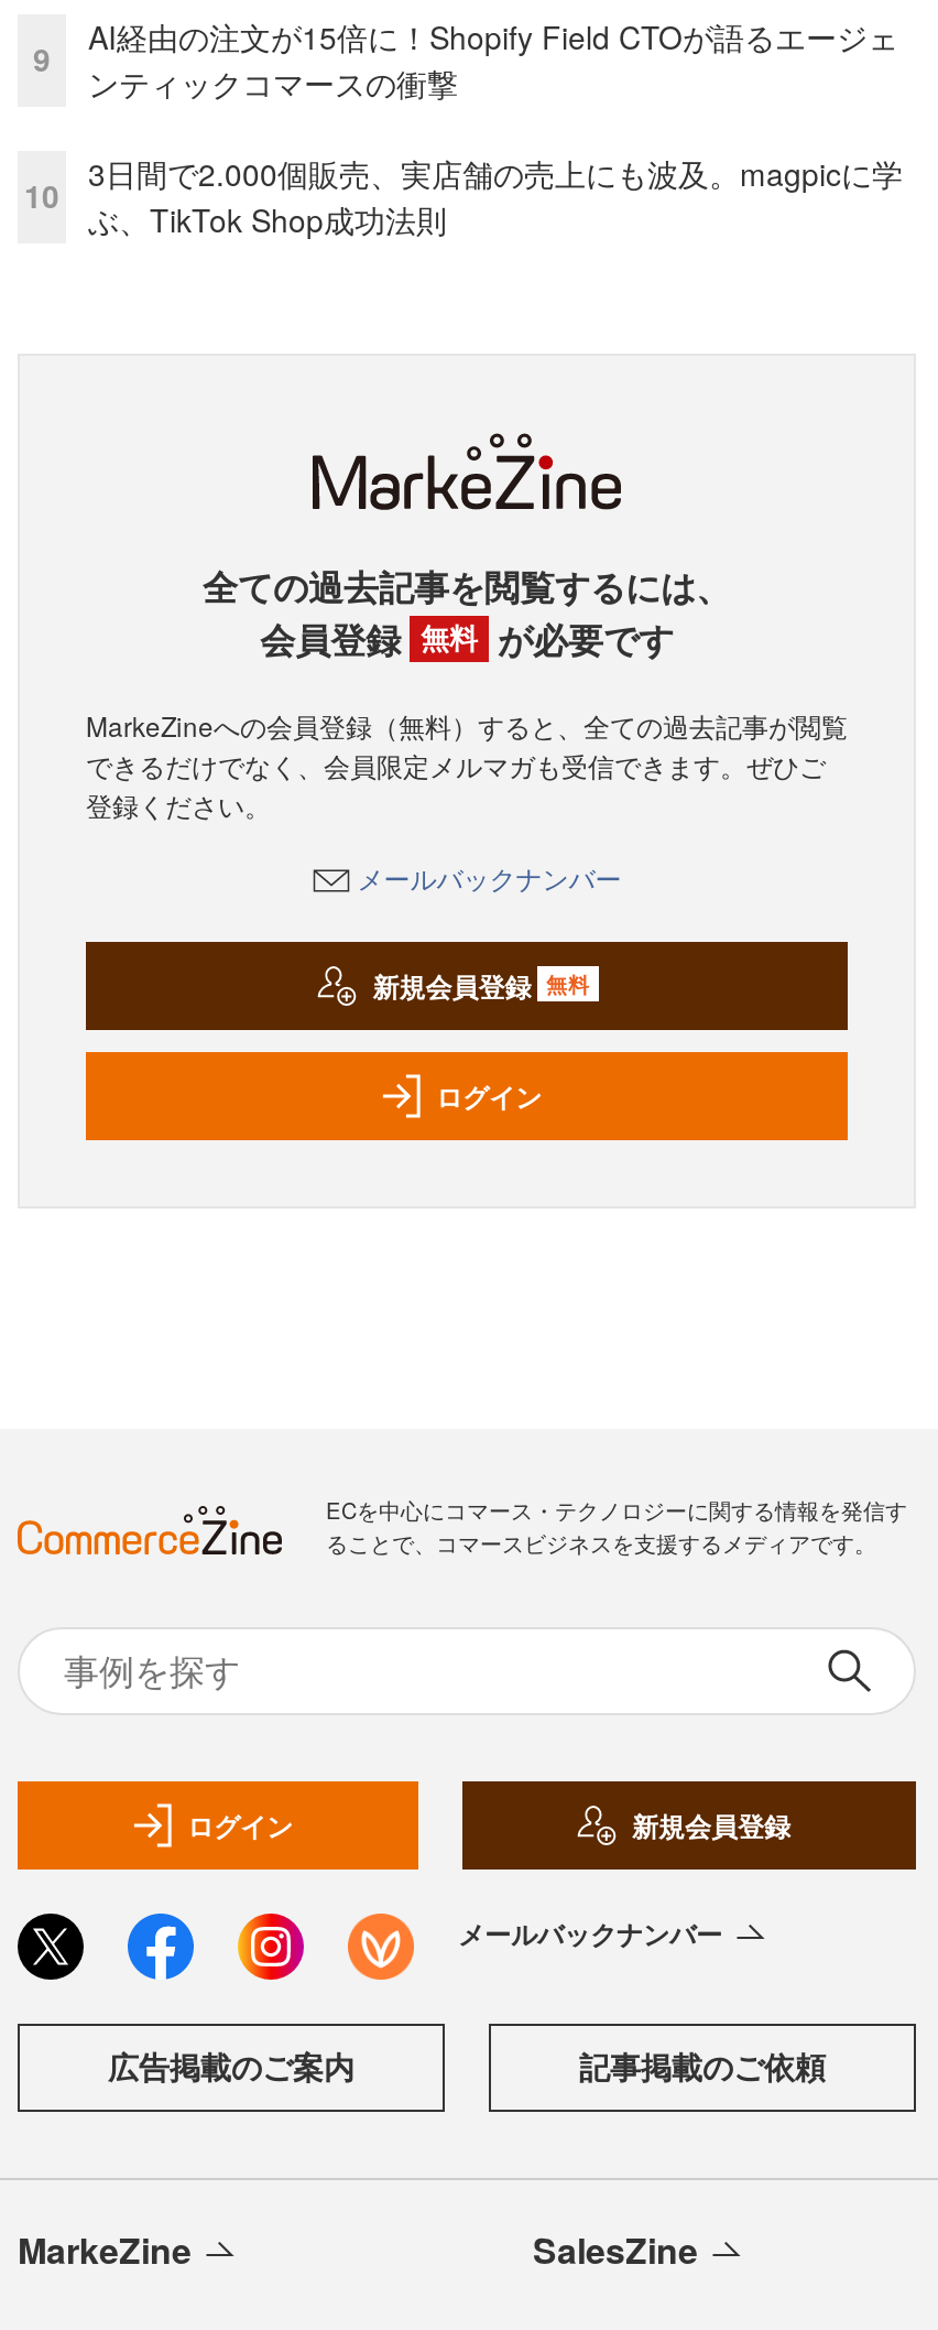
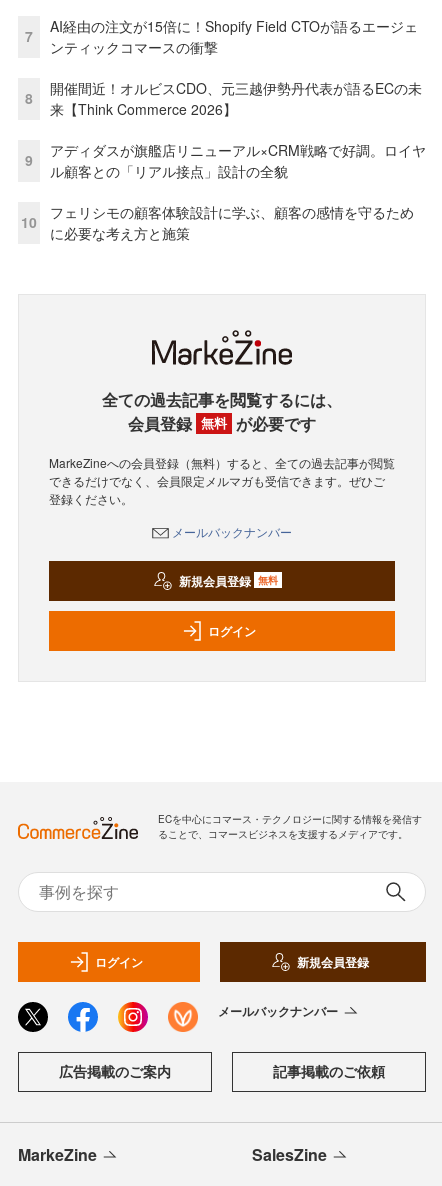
- 9
+ 7

+ 8

+ 開催間近！オルビスCDO、元三越伊勢丹代表が語るECの未
+ 来【Think Commerce 2026】
+ 9

+ アディダスが旗艦店リニューアル×CRM戦略で好調。ロイヤ
+ ル顧客との「リアル接点」設計の全貌

- 3日間で2.000個販売、実店舗の売上にも波及。magpicに学
- ぶ、TikTok Shop成功法則
+ フェリシモの顧客体験設計に学ぶ、顧客の感情を守るため
+ に必要な考え方と施策
